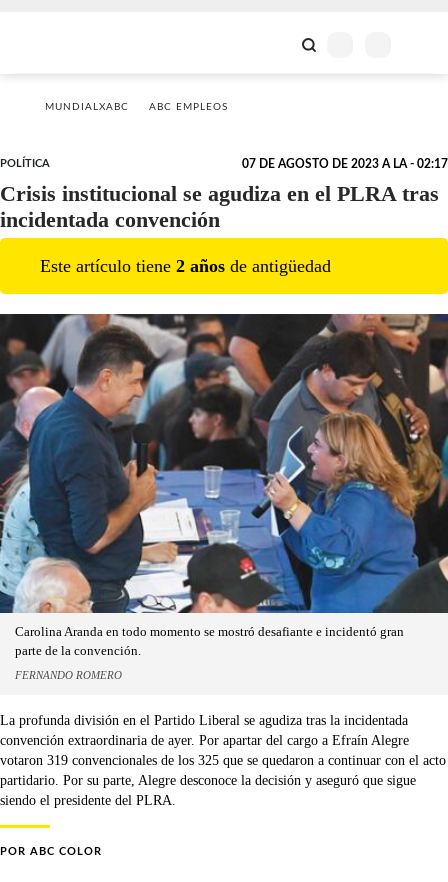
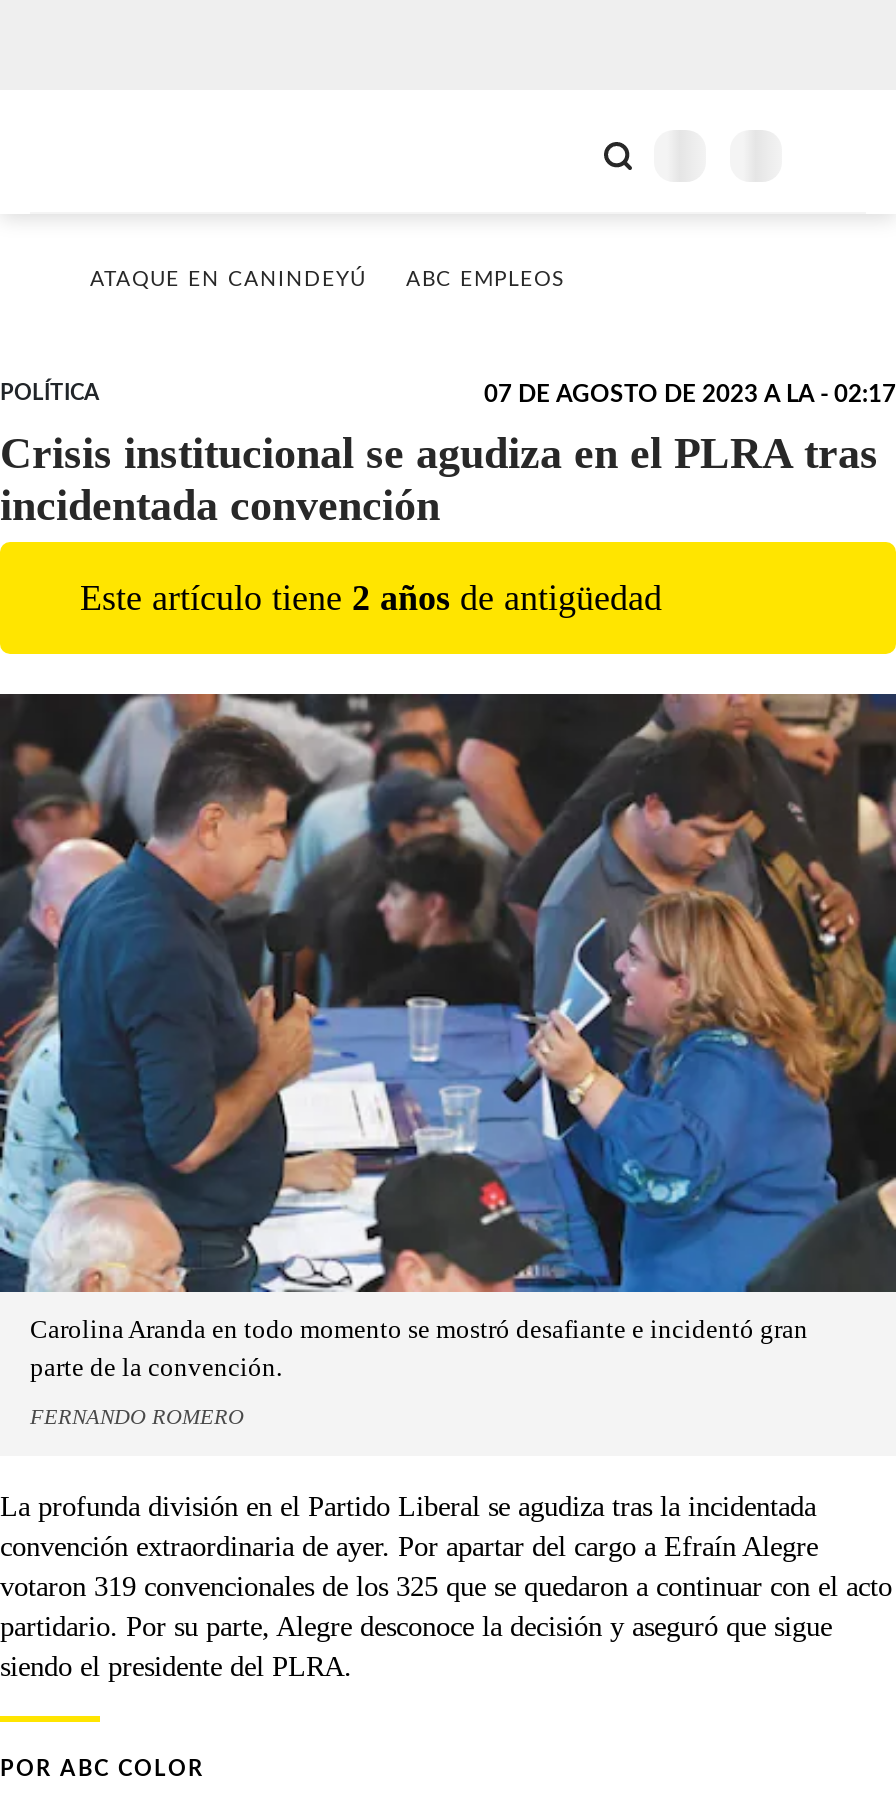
- MUNDIALXABC
+ ATAQUE EN CANINDEYÚ
